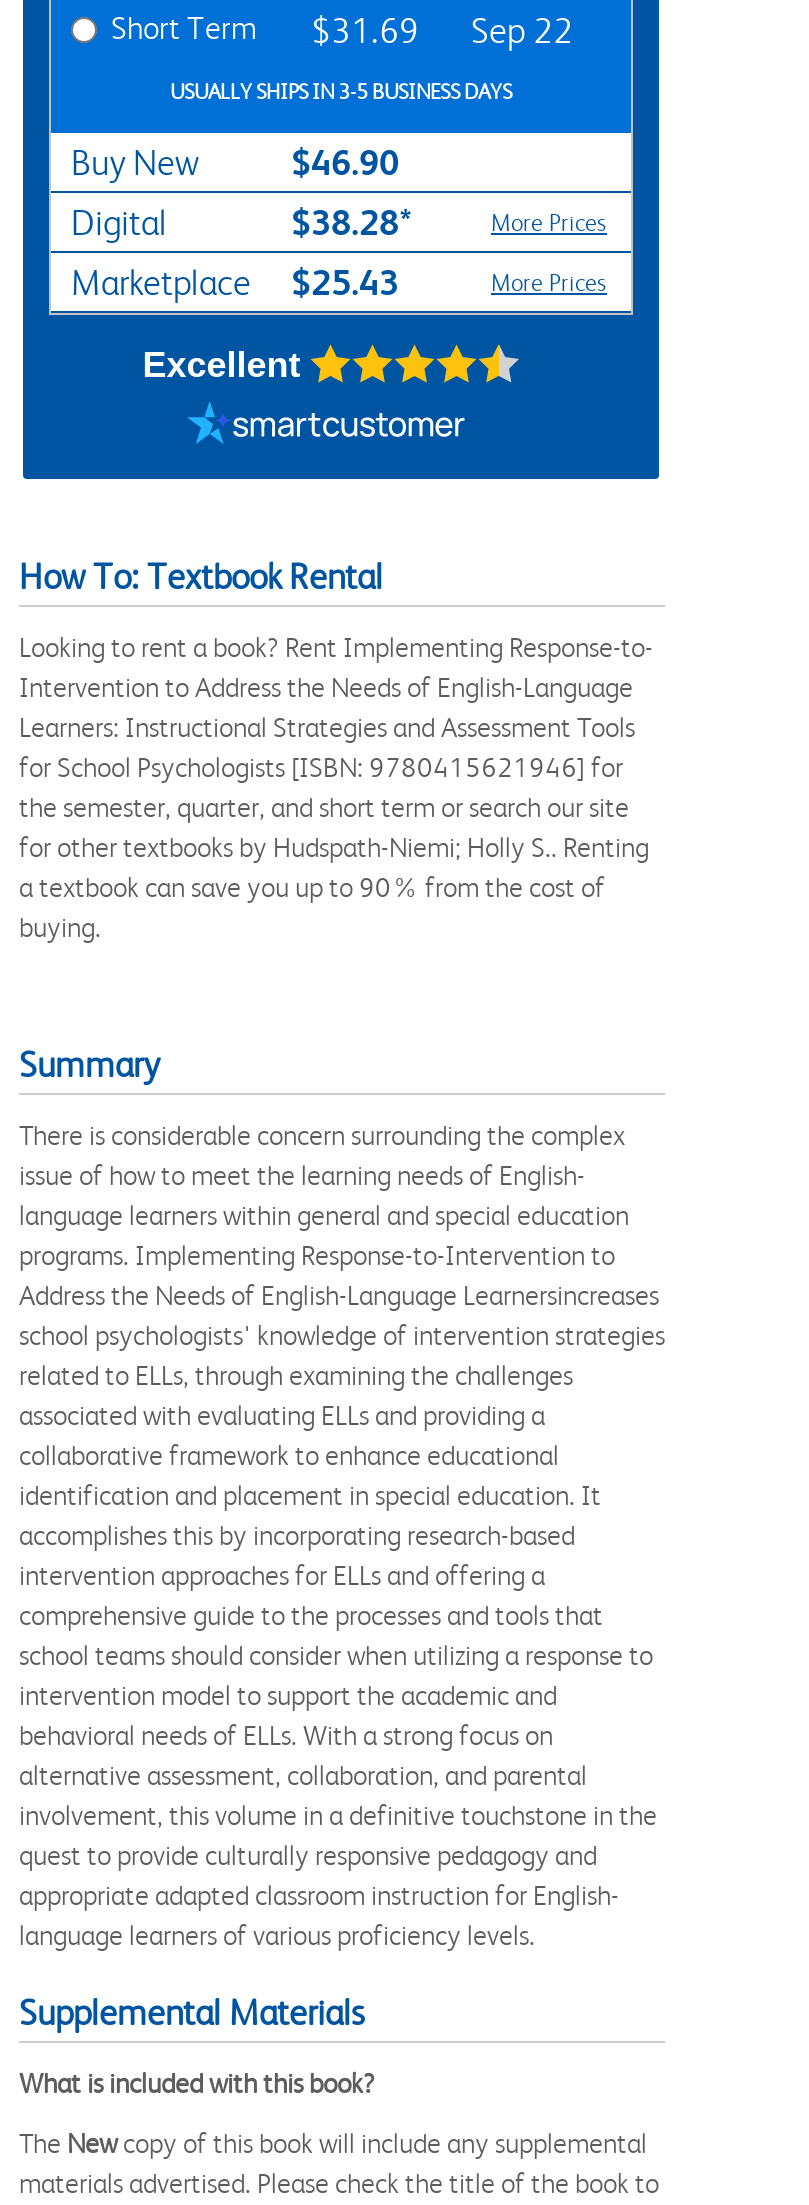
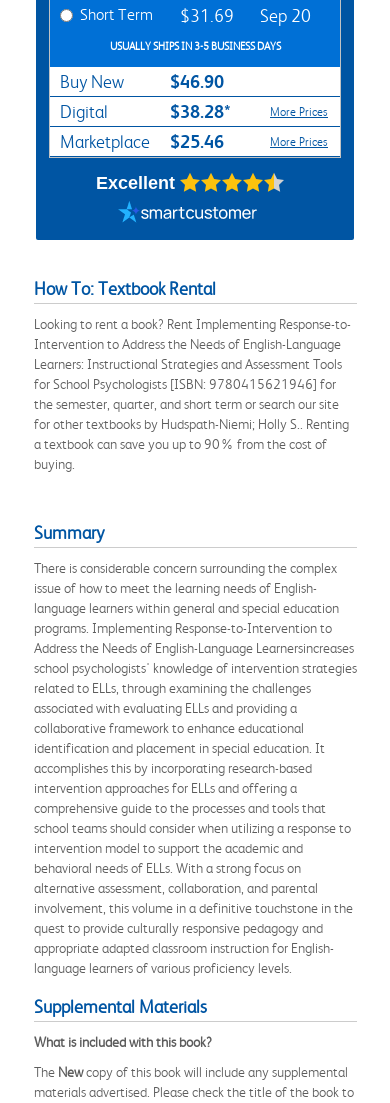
- Short Term $31.69 Sep 22
+ Short Term $31.69 Sep 20

- Marketplace $25.43
+ Marketplace $25.46
